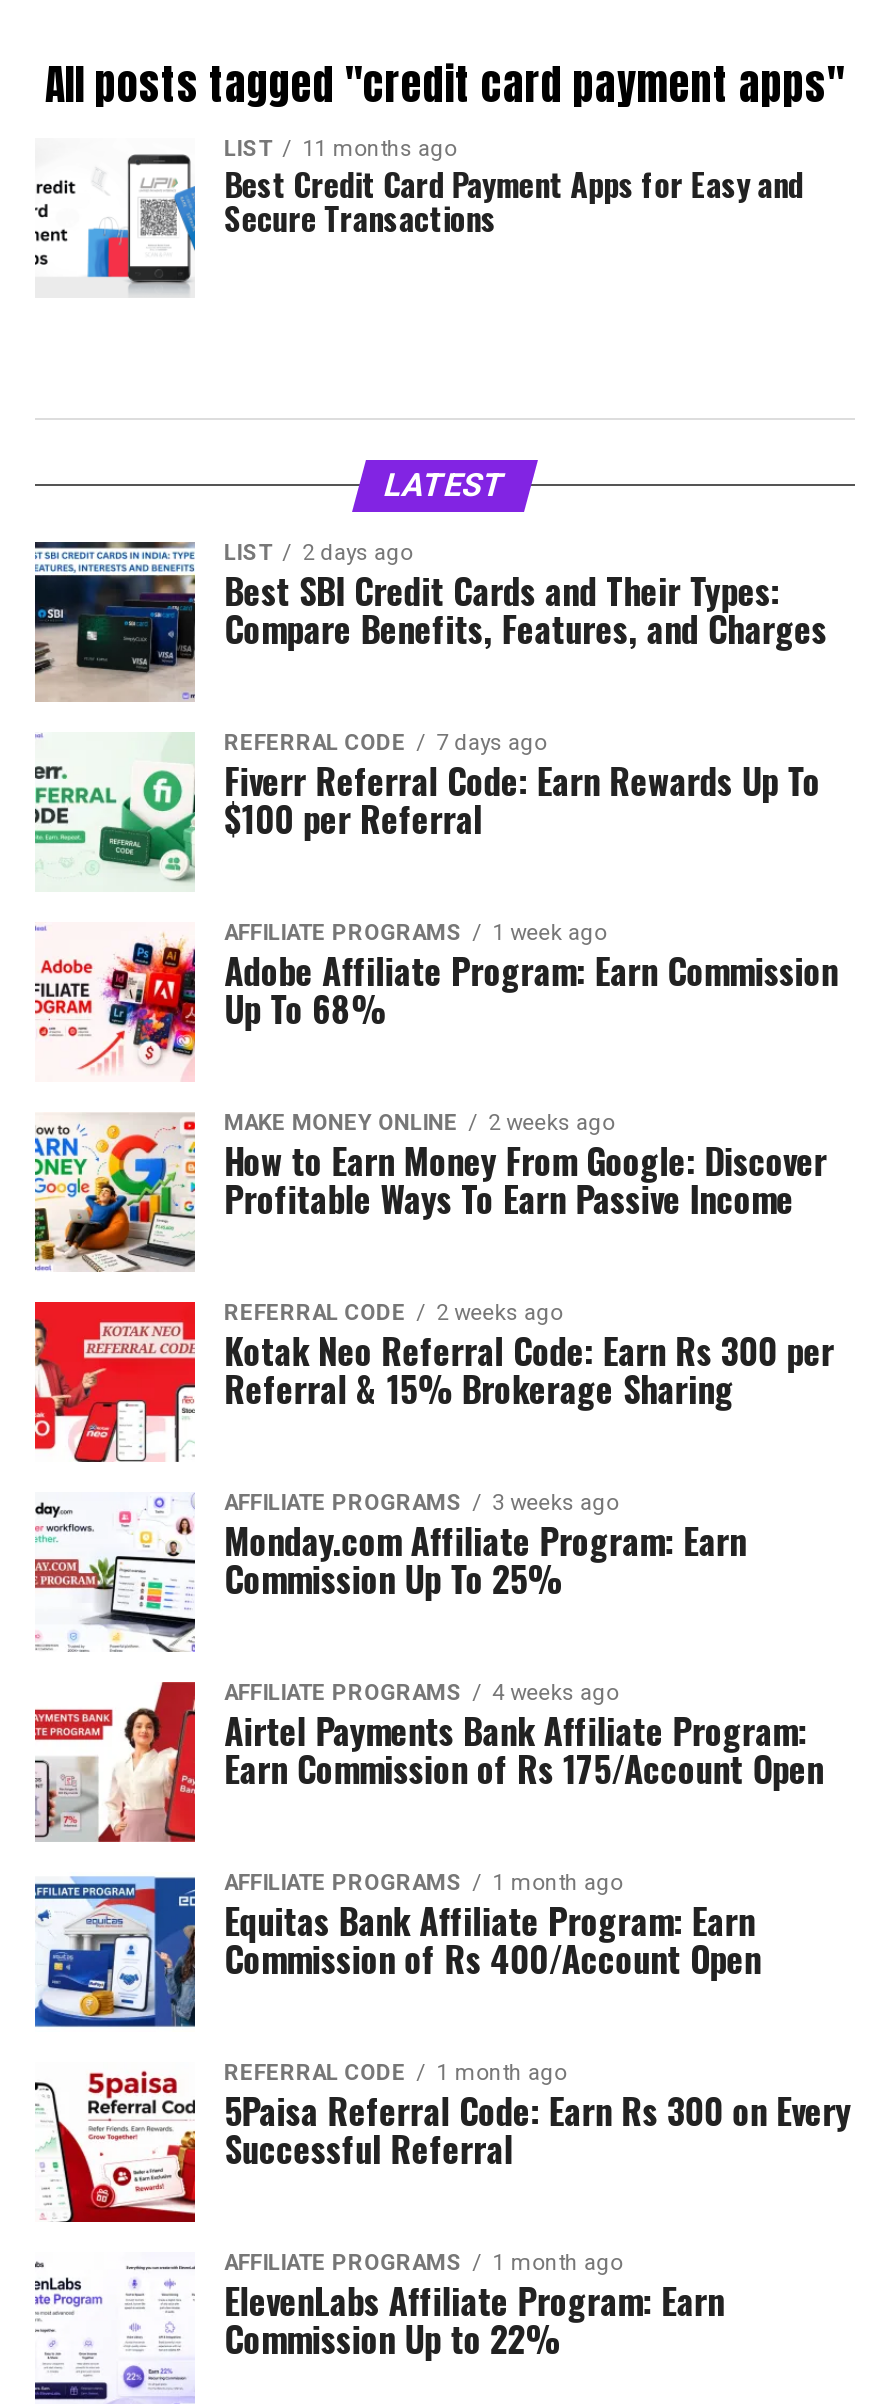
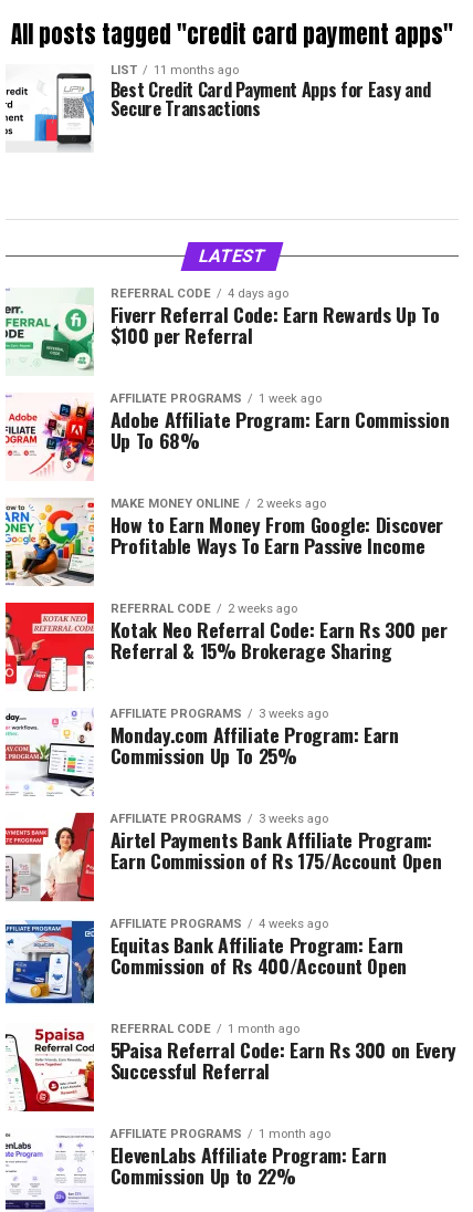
- [image]
- LIST
- 2 days ago
- Best SBI Credit Cards and Their Types:
- Compare Benefits, Features, and Charges

- REFERRAL CODE 7 days ago
+ REFERRAL CODE 4 days ago

- AFFILIATE PROGRAMS 4 weeks ago
+ AFFILIATE PROGRAMS 3 weeks ago

- AFFILIATE PROGRAMS 1 month ago
+ AFFILIATE PROGRAMS 4 weeks ago
